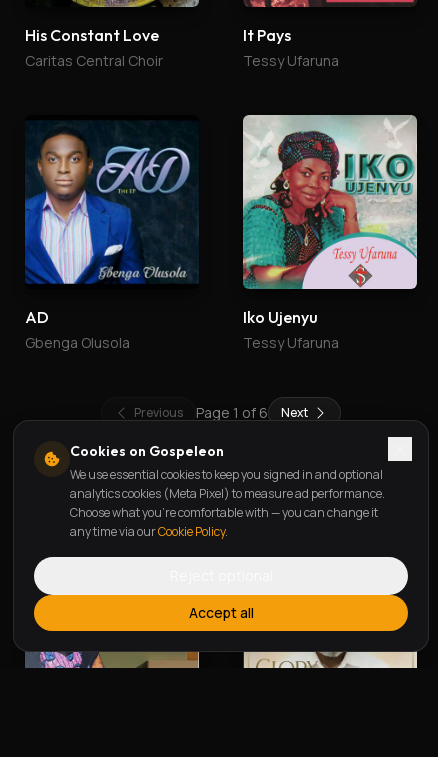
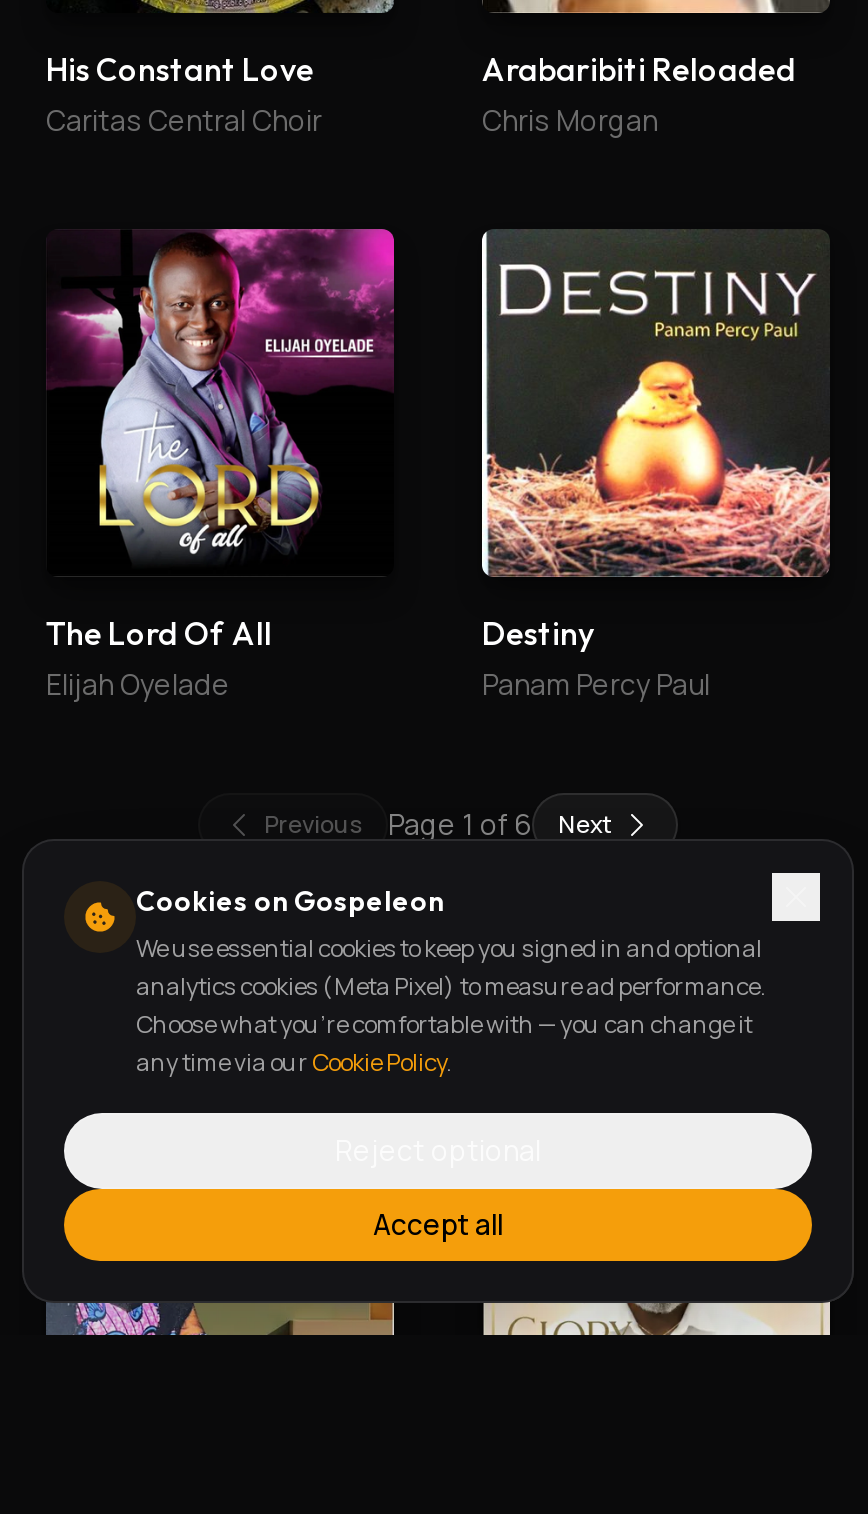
- It Pays
- Tessy Ufaruna
+ Arabaribiti Reloaded
+ Chris Morgan

- [image]
- AD
- Gbenga Olusola
+ [image]
+ The Lord Of All
+ Elijah Oyelade

- [image]
- Iko Ujenyu
- Tessy Ufaruna
+ [image]
+ Destiny
+ Panam Percy Paul
